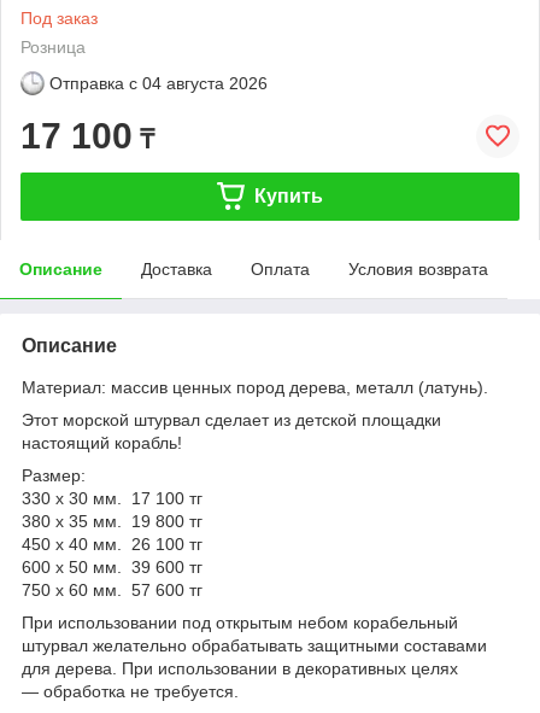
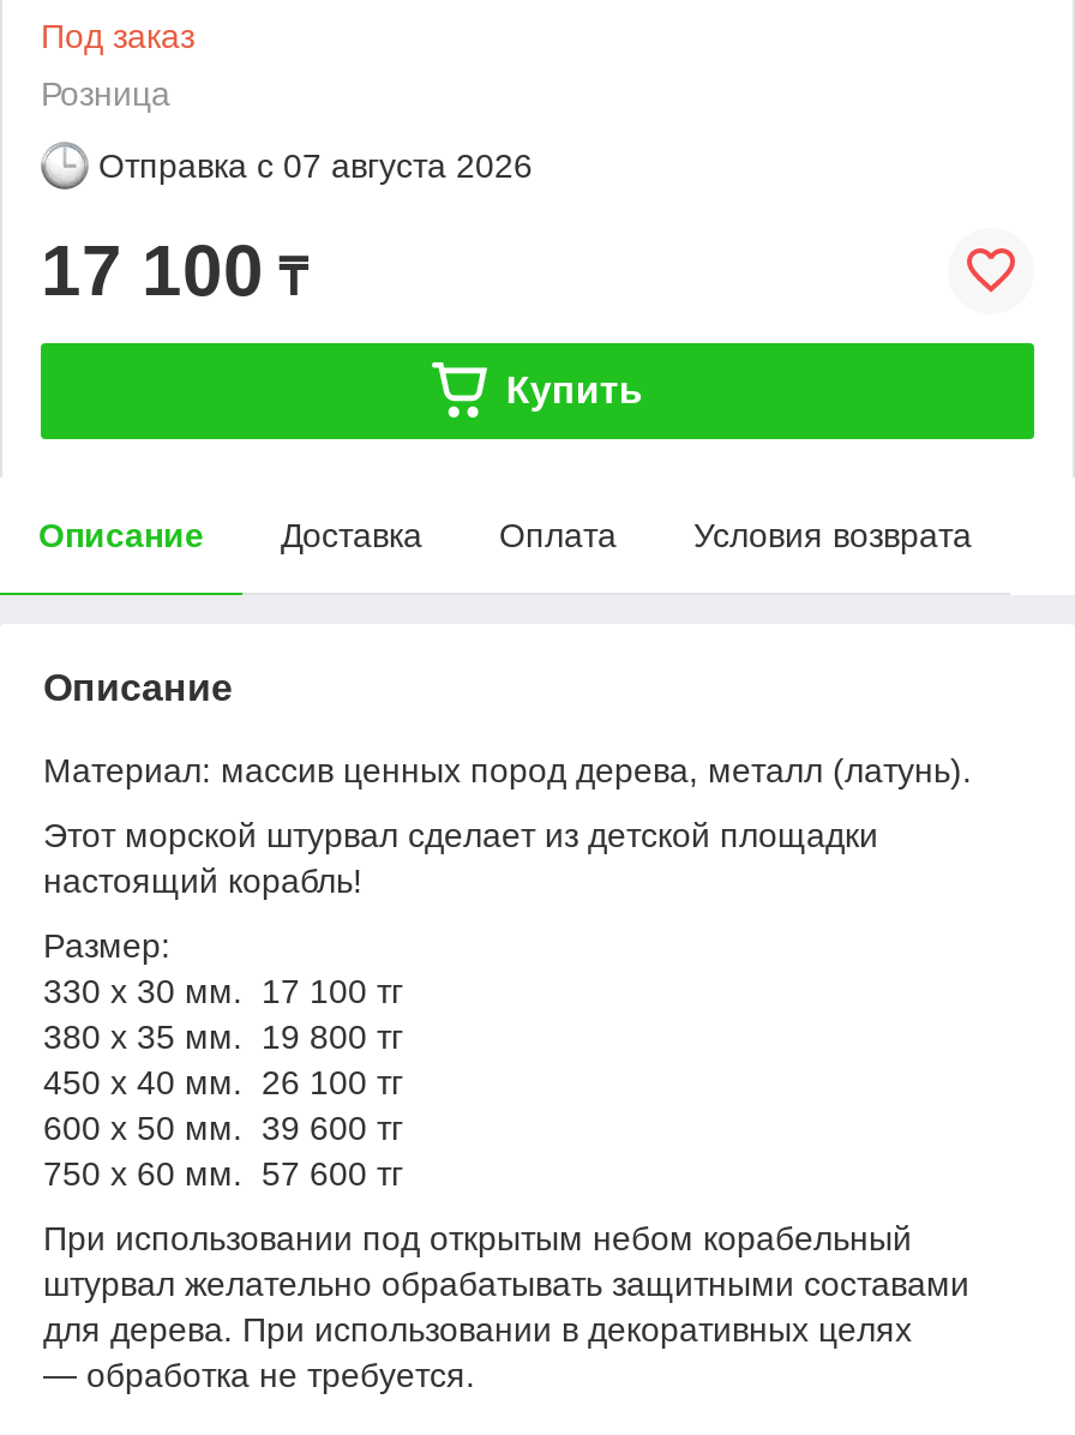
- Отправка с 04 августа 2026
+ Отправка с 07 августа 2026
